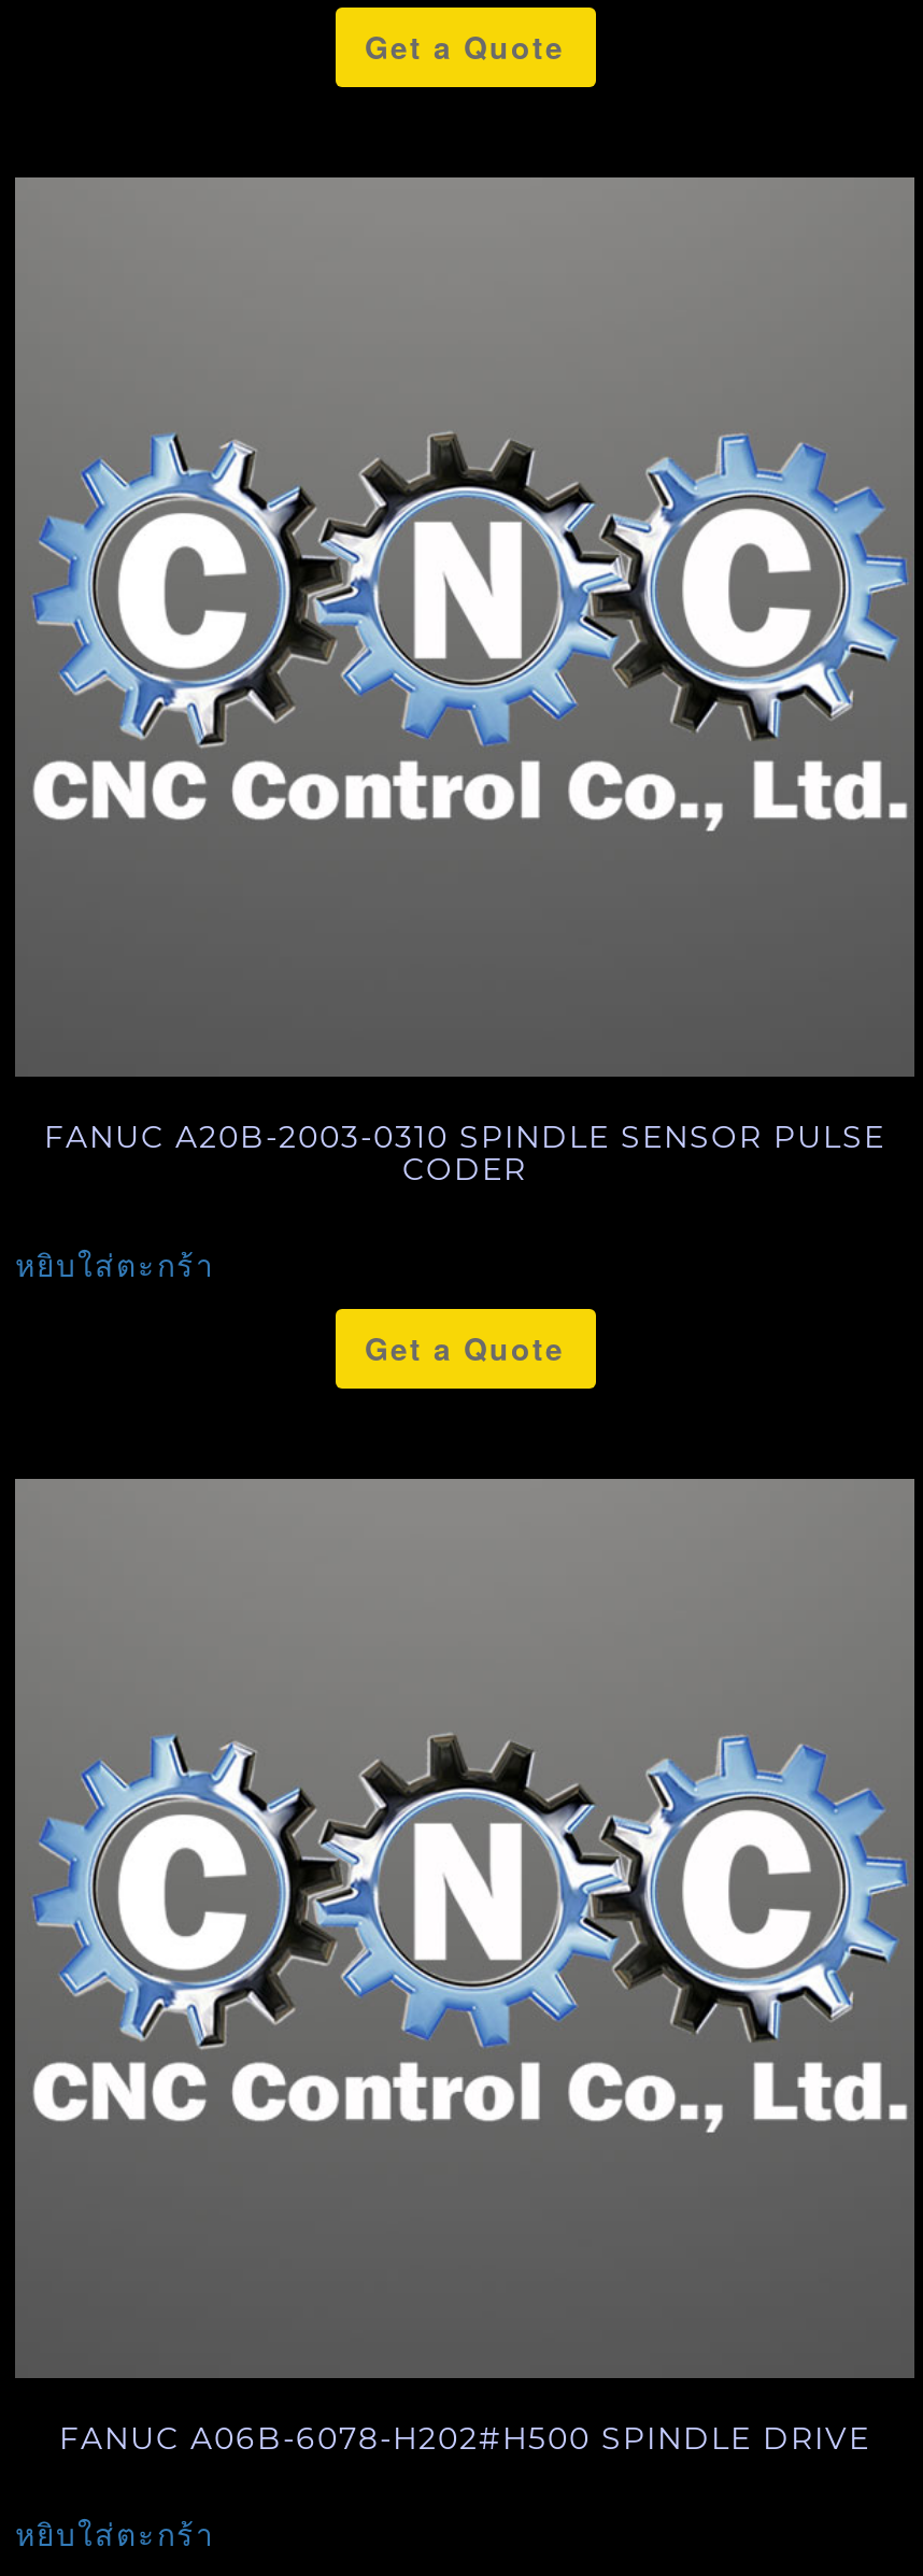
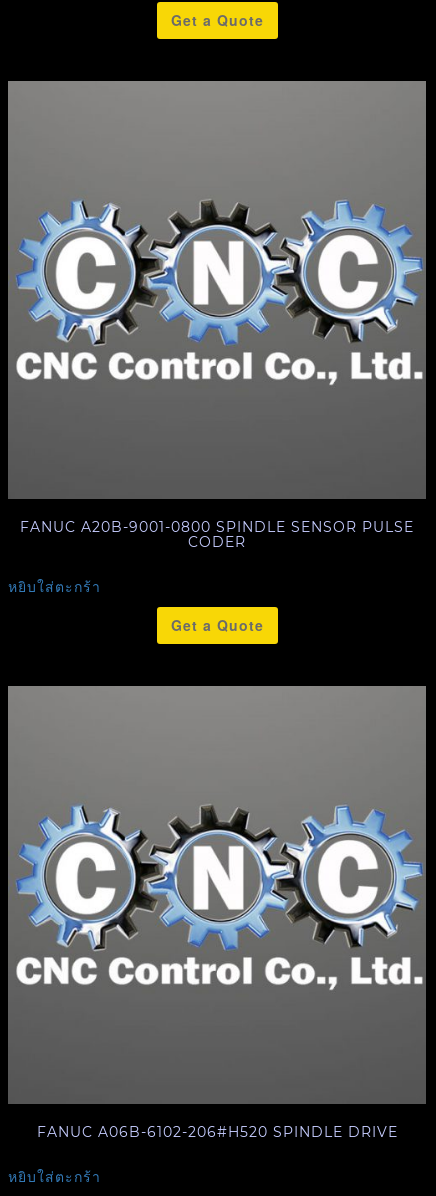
- FANUC A20B-2003-0310 SPINDLE SENSOR PULSE
+ FANUC A20B-9001-0800 SPINDLE SENSOR PULSE

- FANUC A06B-6078-H202#H500 SPINDLE DRIVE
+ FANUC A06B-6102-206#H520 SPINDLE DRIVE
